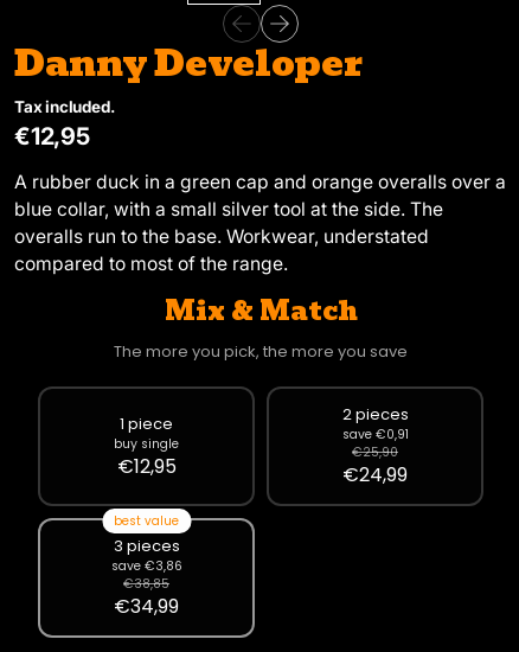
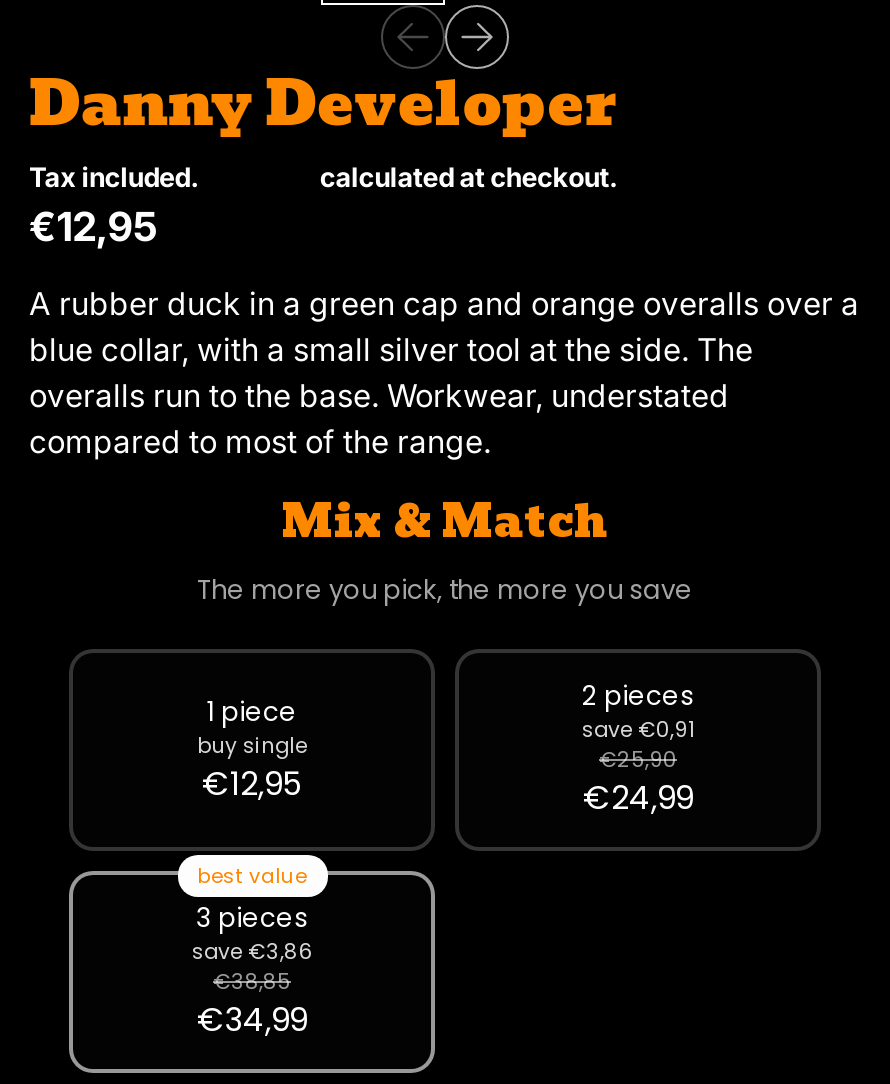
- Tax included.
+ Tax included. Shipping calculated at checkout.
